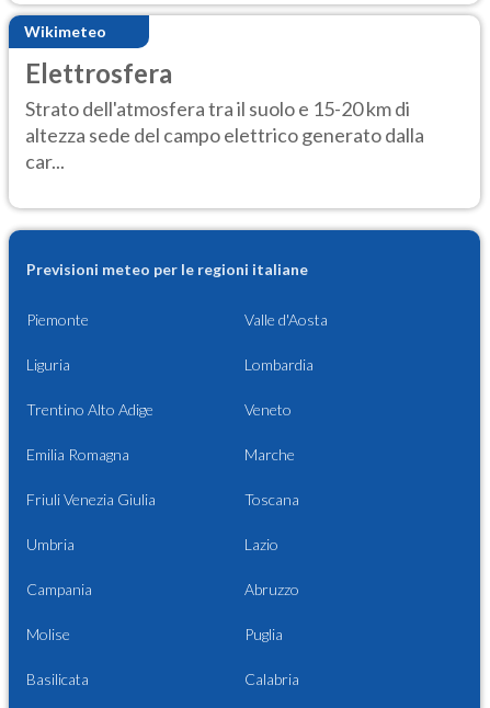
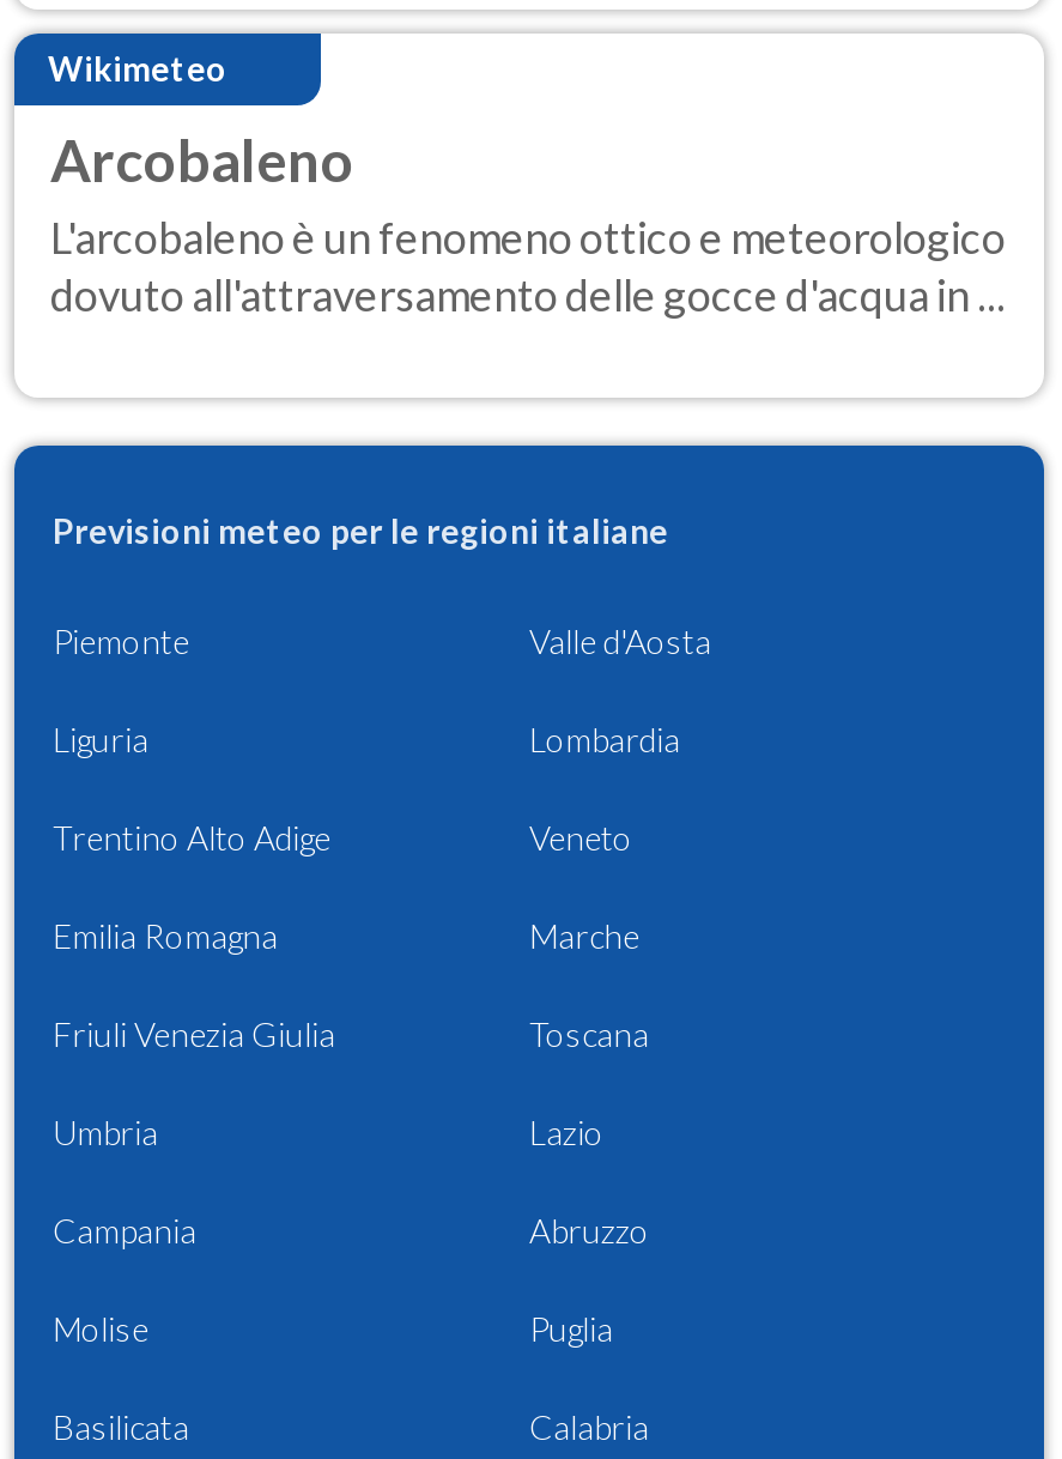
- Elettrosfera
- Strato dell'atmosfera tra il suolo e 15-20 km di
- altezza sede del campo elettrico generato dalla
- car...
+ Arcobaleno
+ L'arcobaleno è un fenomeno ottico e meteorologico
+ dovuto all'attraversamento delle gocce d'acqua in ...
